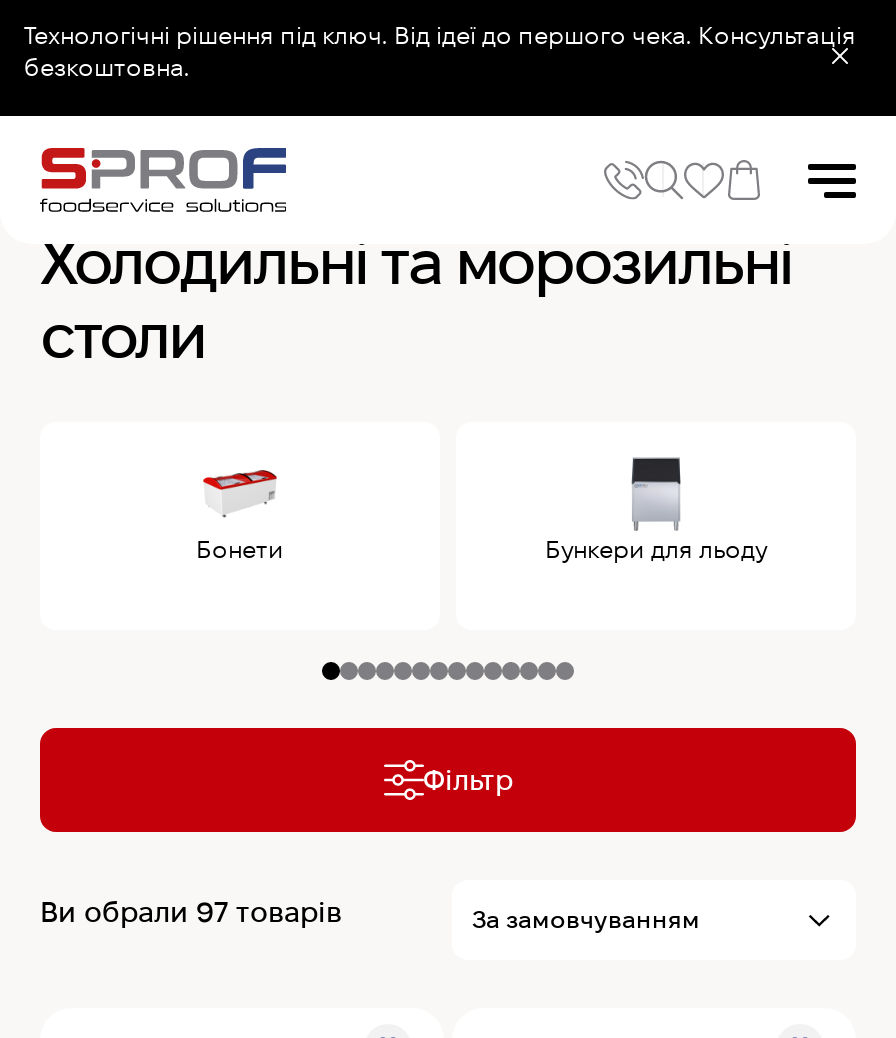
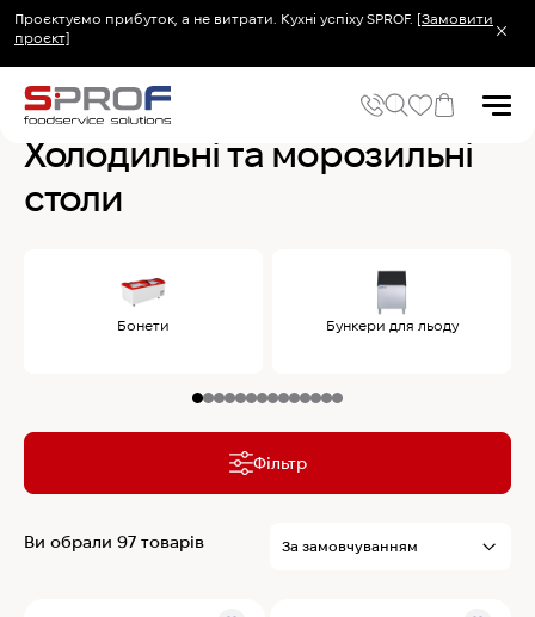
- Технологічні рішення під ключ. Від ідеї до першого чека. Консультація
- безкоштовна.
+ Проєктуємо прибуток, а не витрати. Кухні успіху SPROF. [Замовити
+ проєкт]
